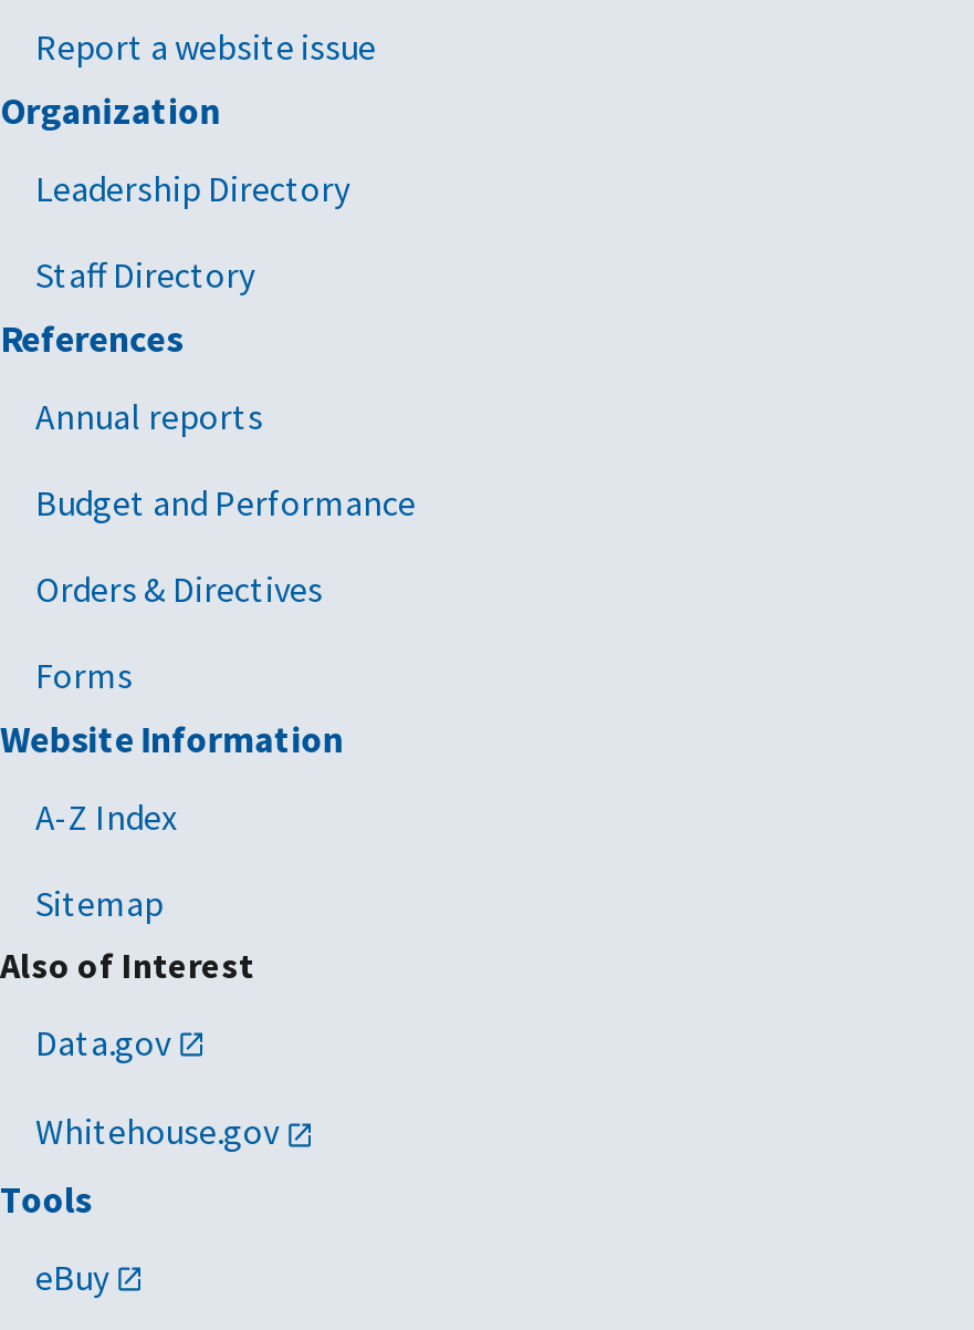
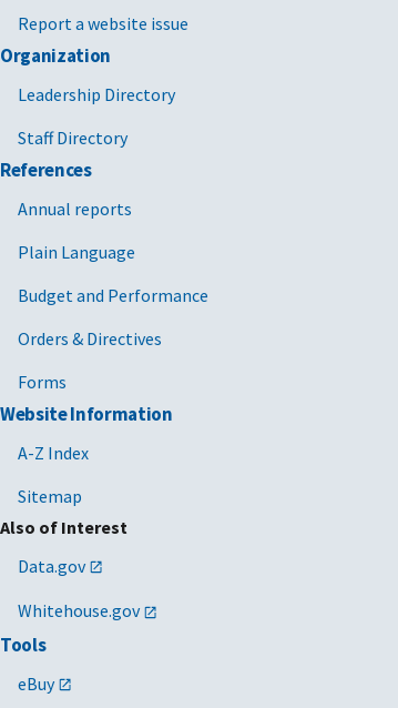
+ Plain Language
